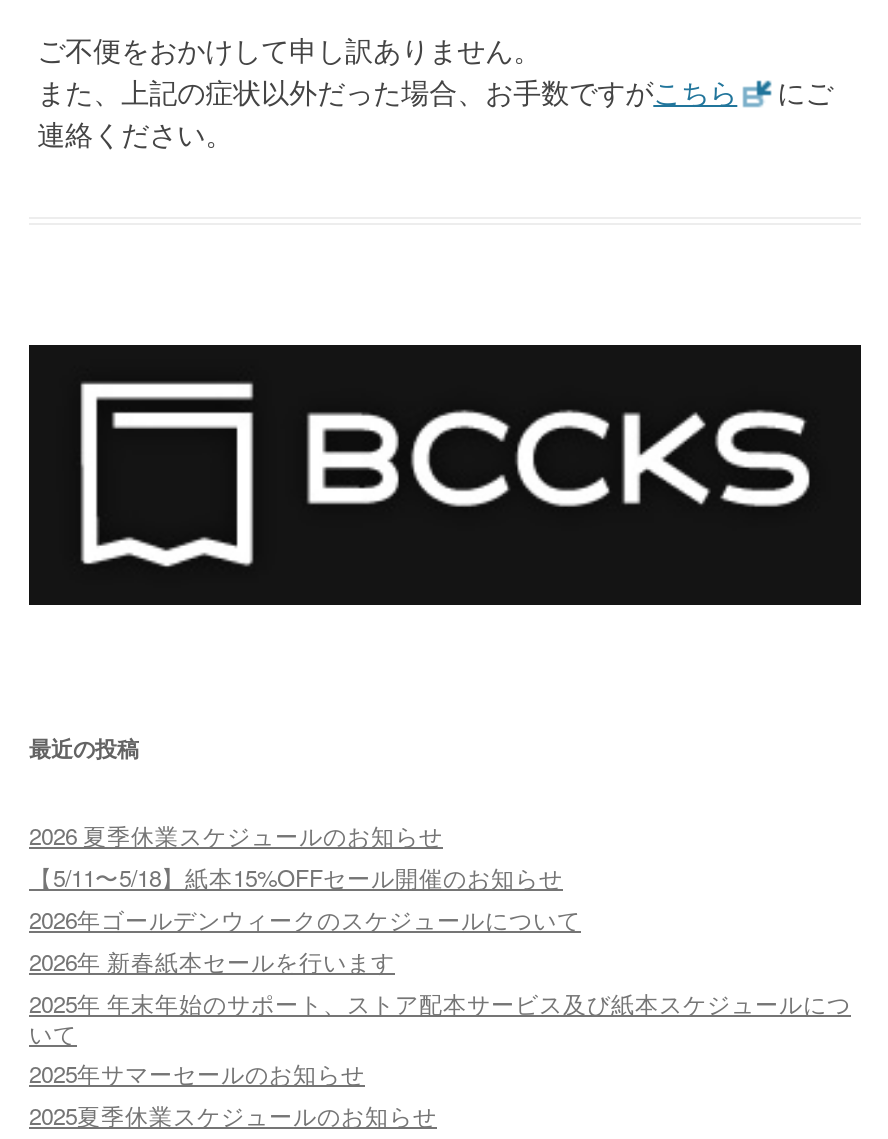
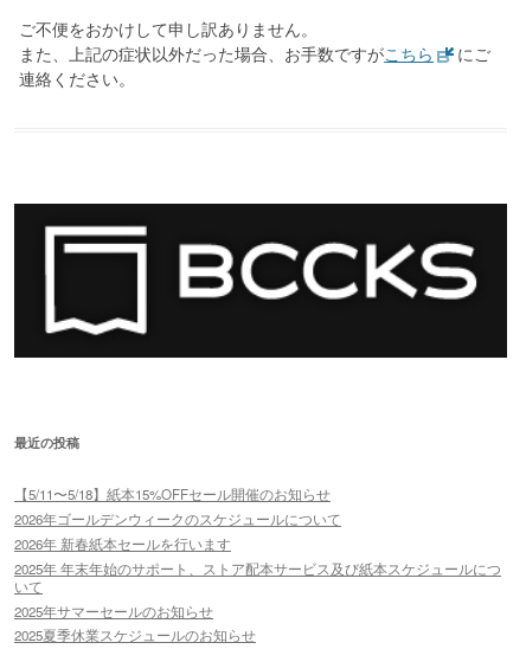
- 2026 夏季休業スケジュールのお知らせ
